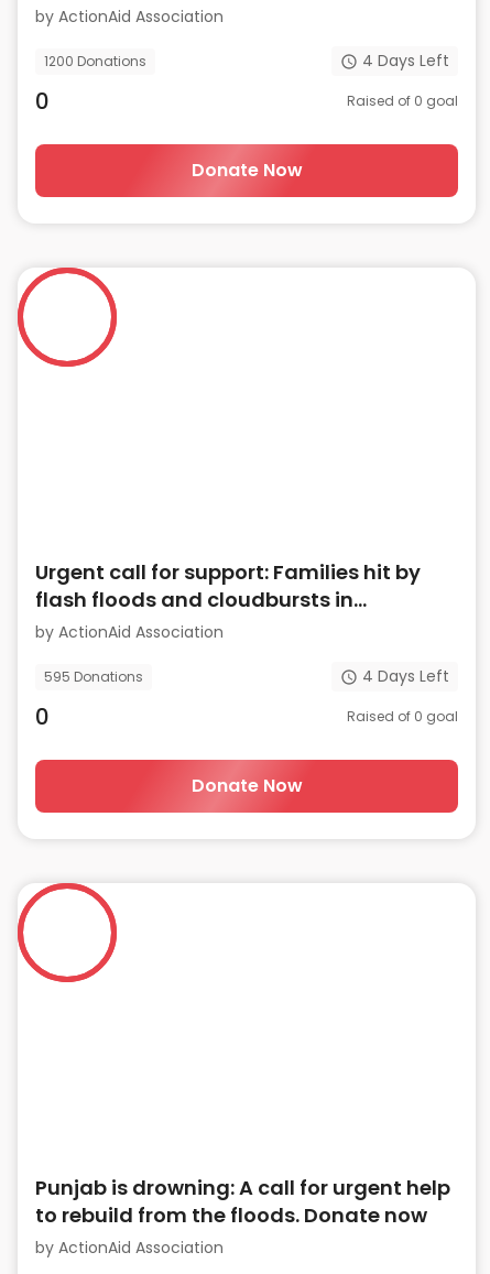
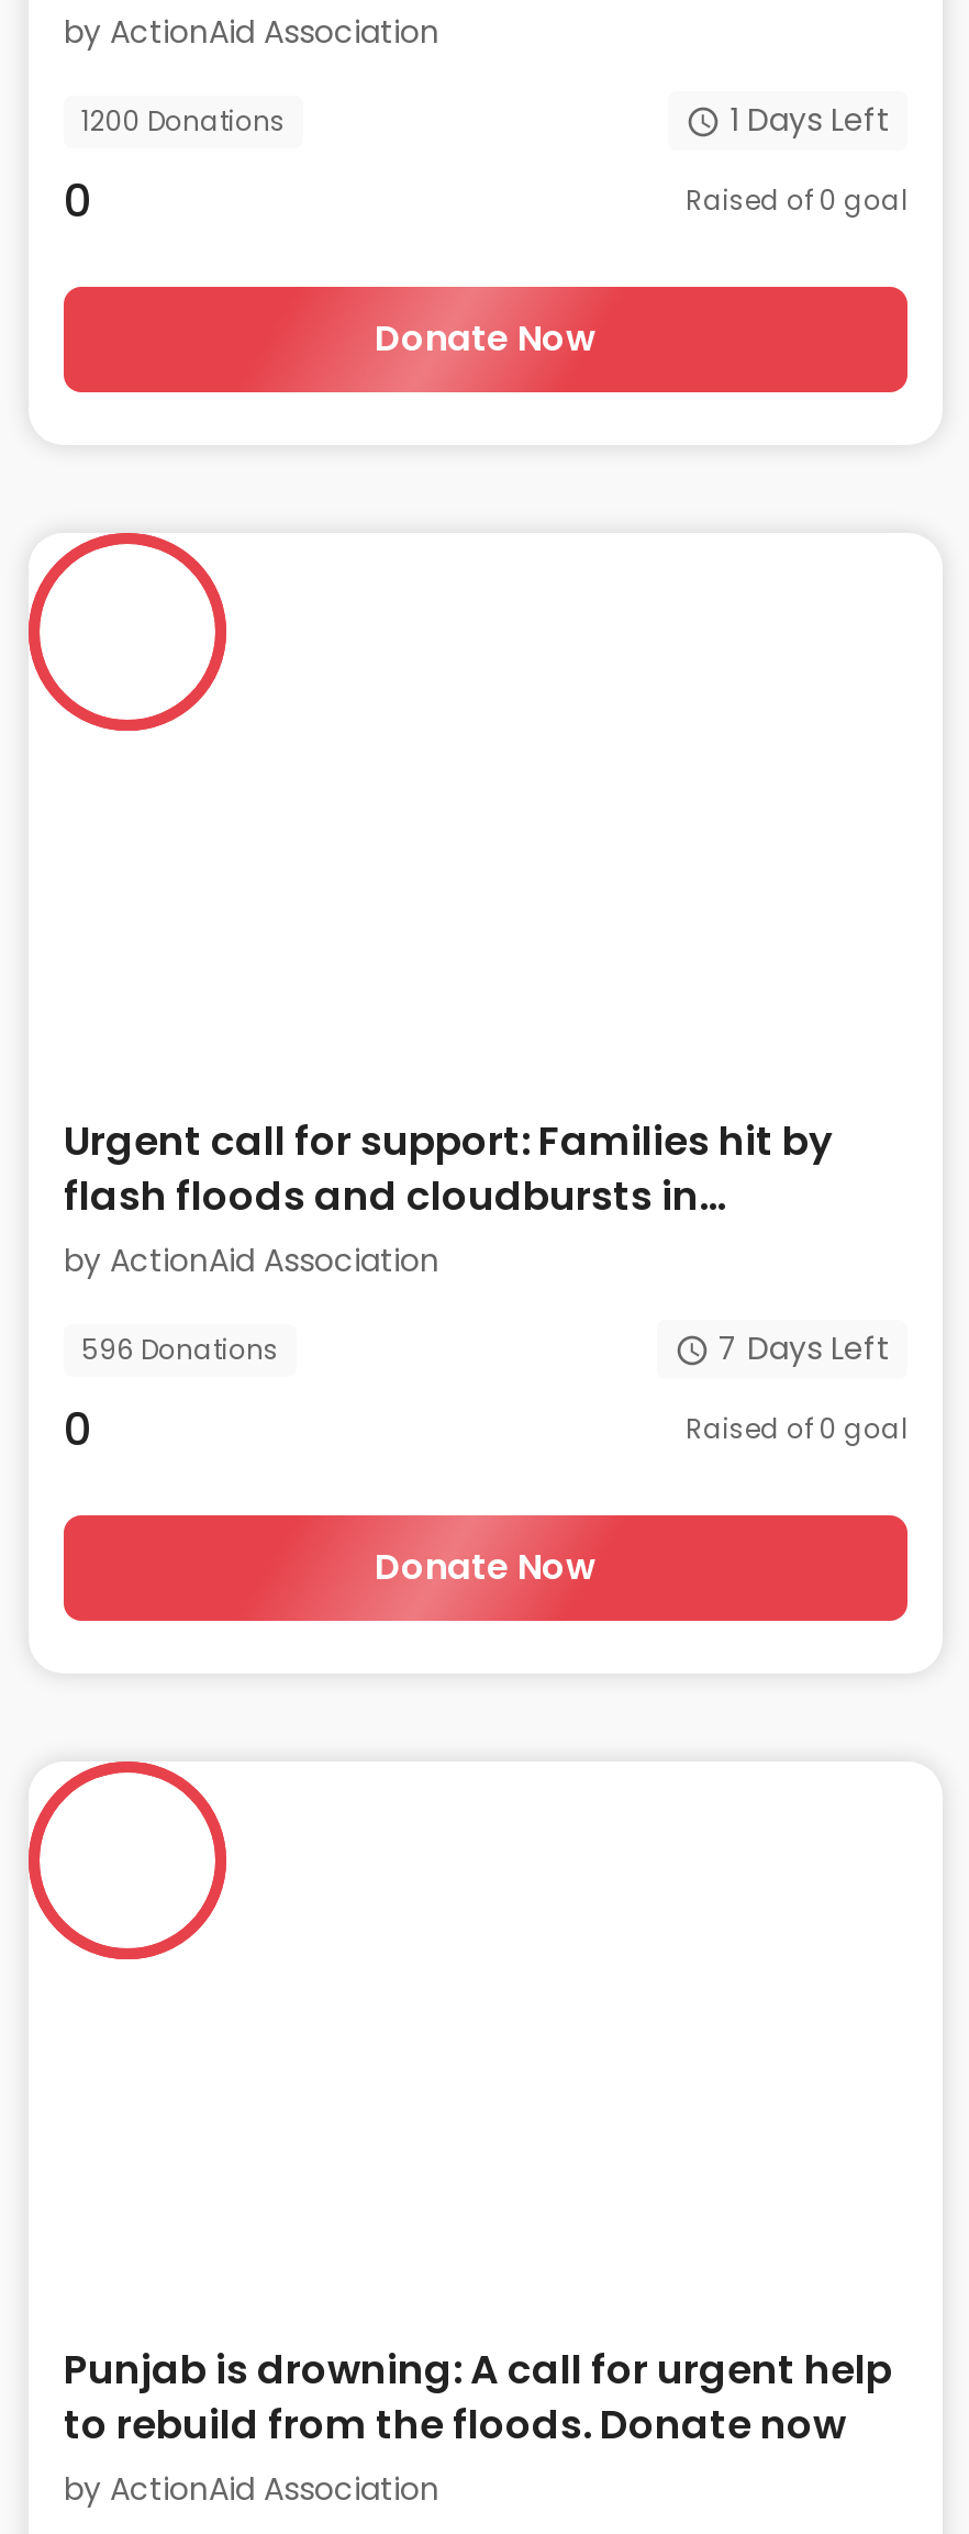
- 4 Days Left
+ 1 Days Left

- 595 Donations
+ 596 Donations

- 4 Days Left
+ 7 Days Left
